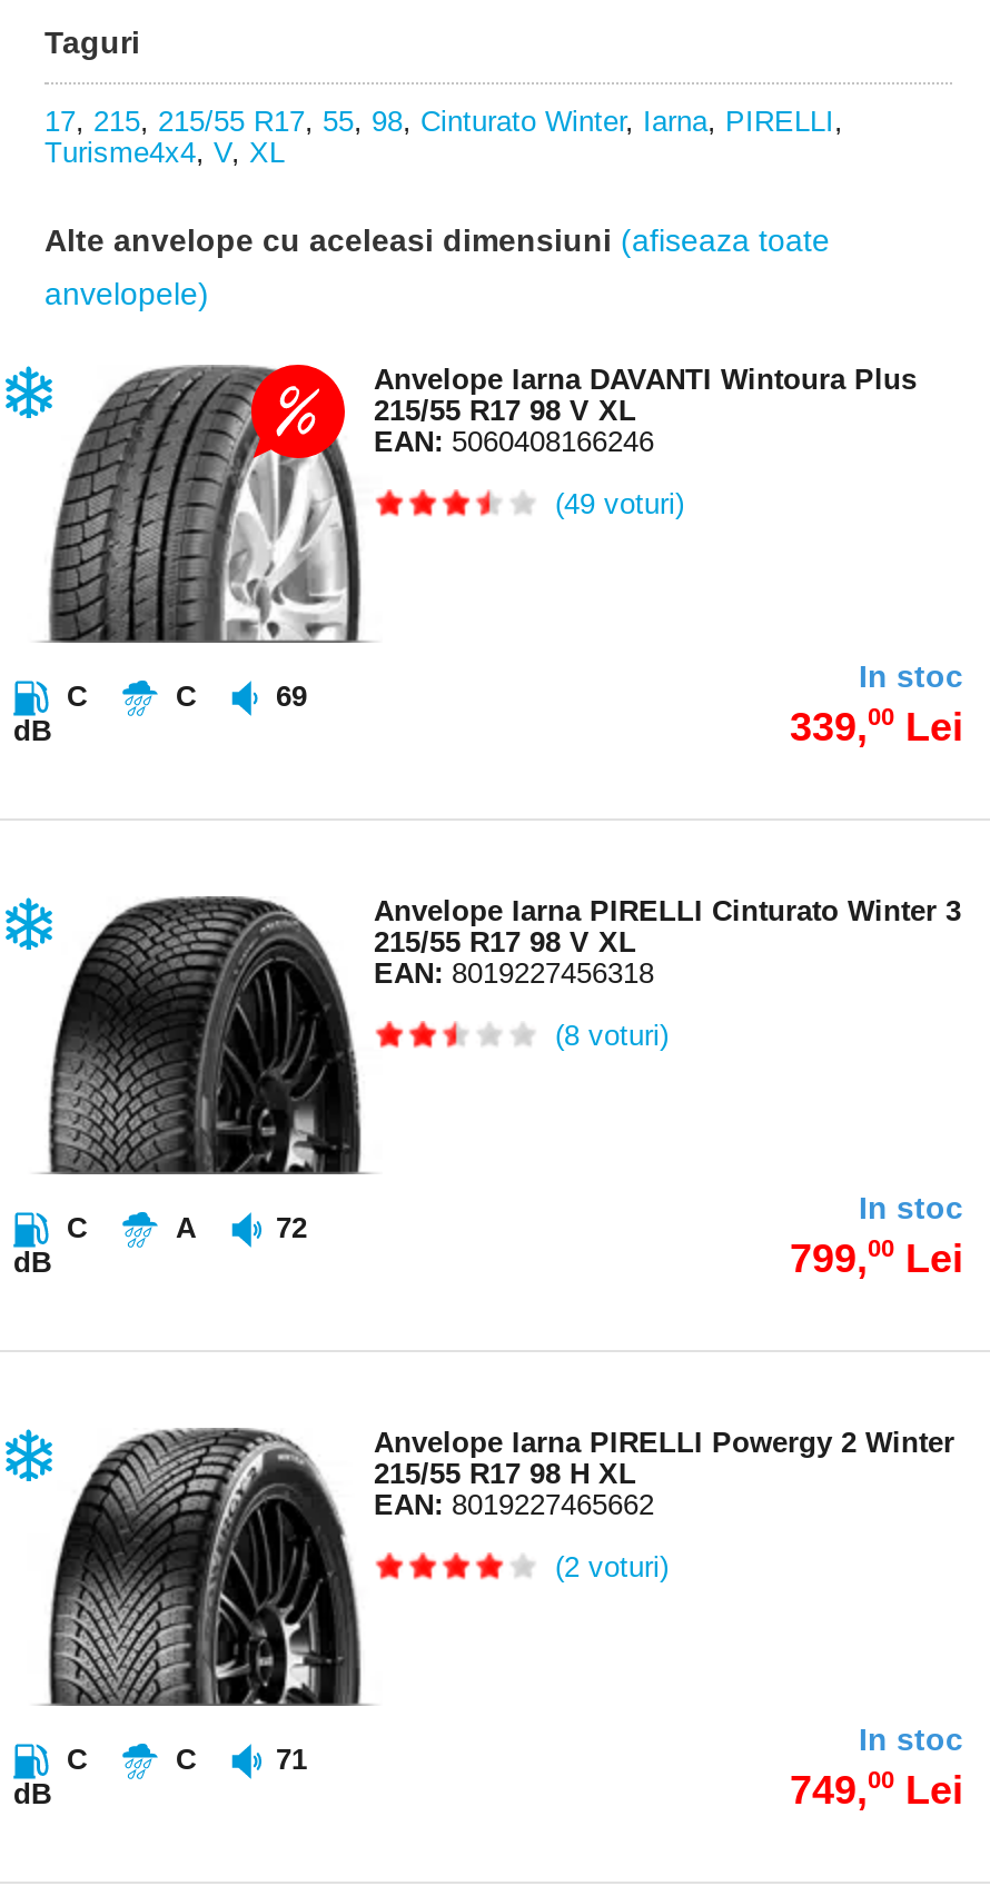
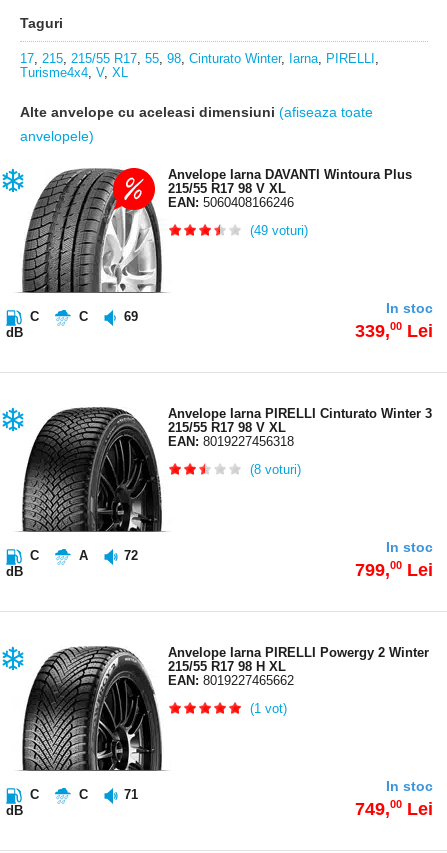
- (2 voturi)
+ (1 vot)
